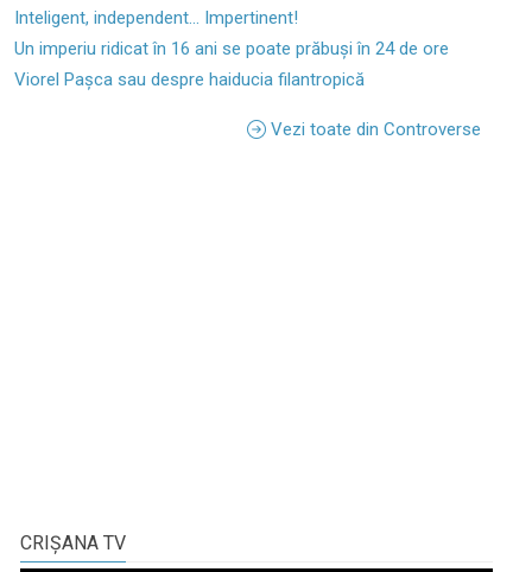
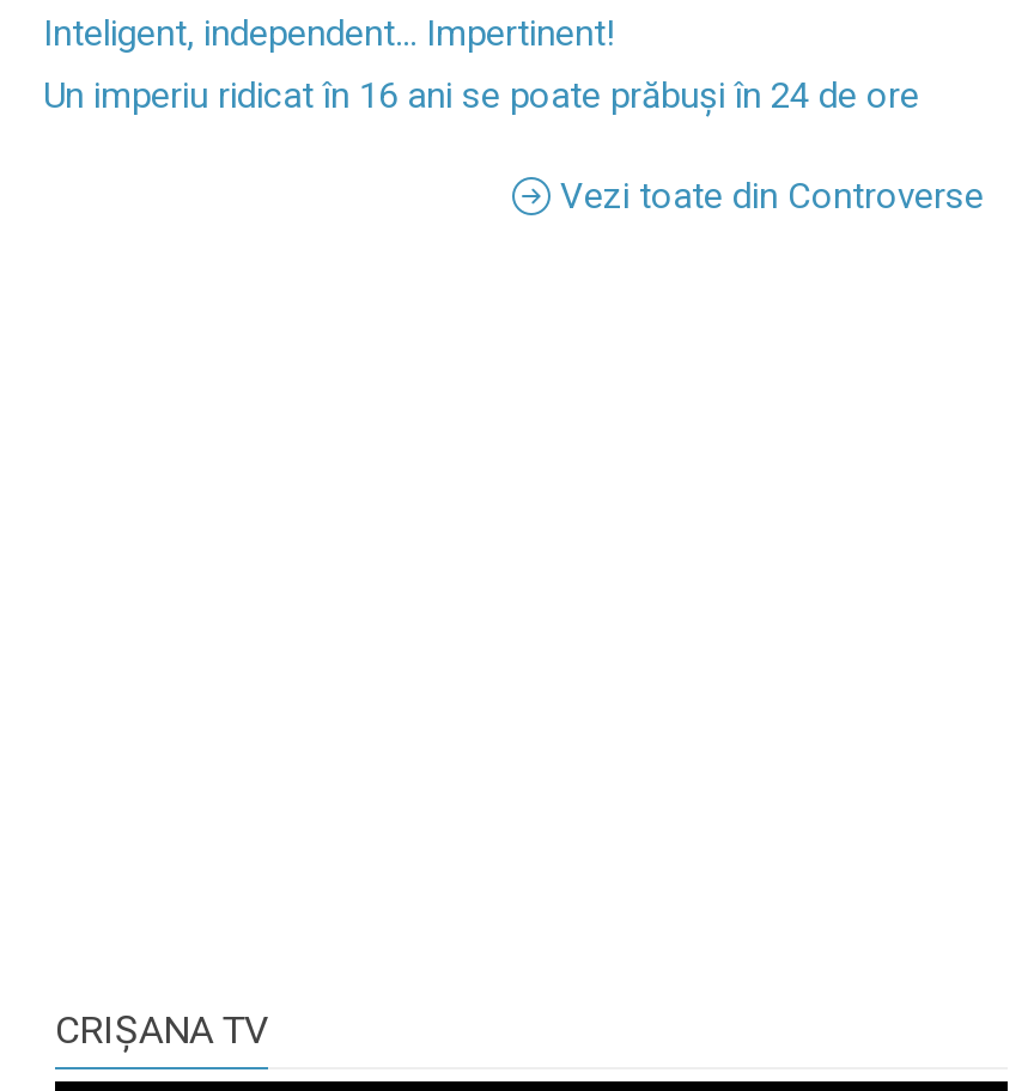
- Viorel Pașca sau despre haiducia filantropică
